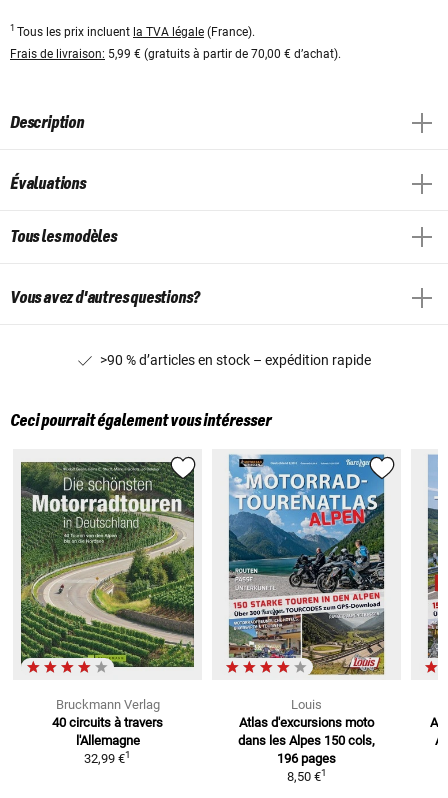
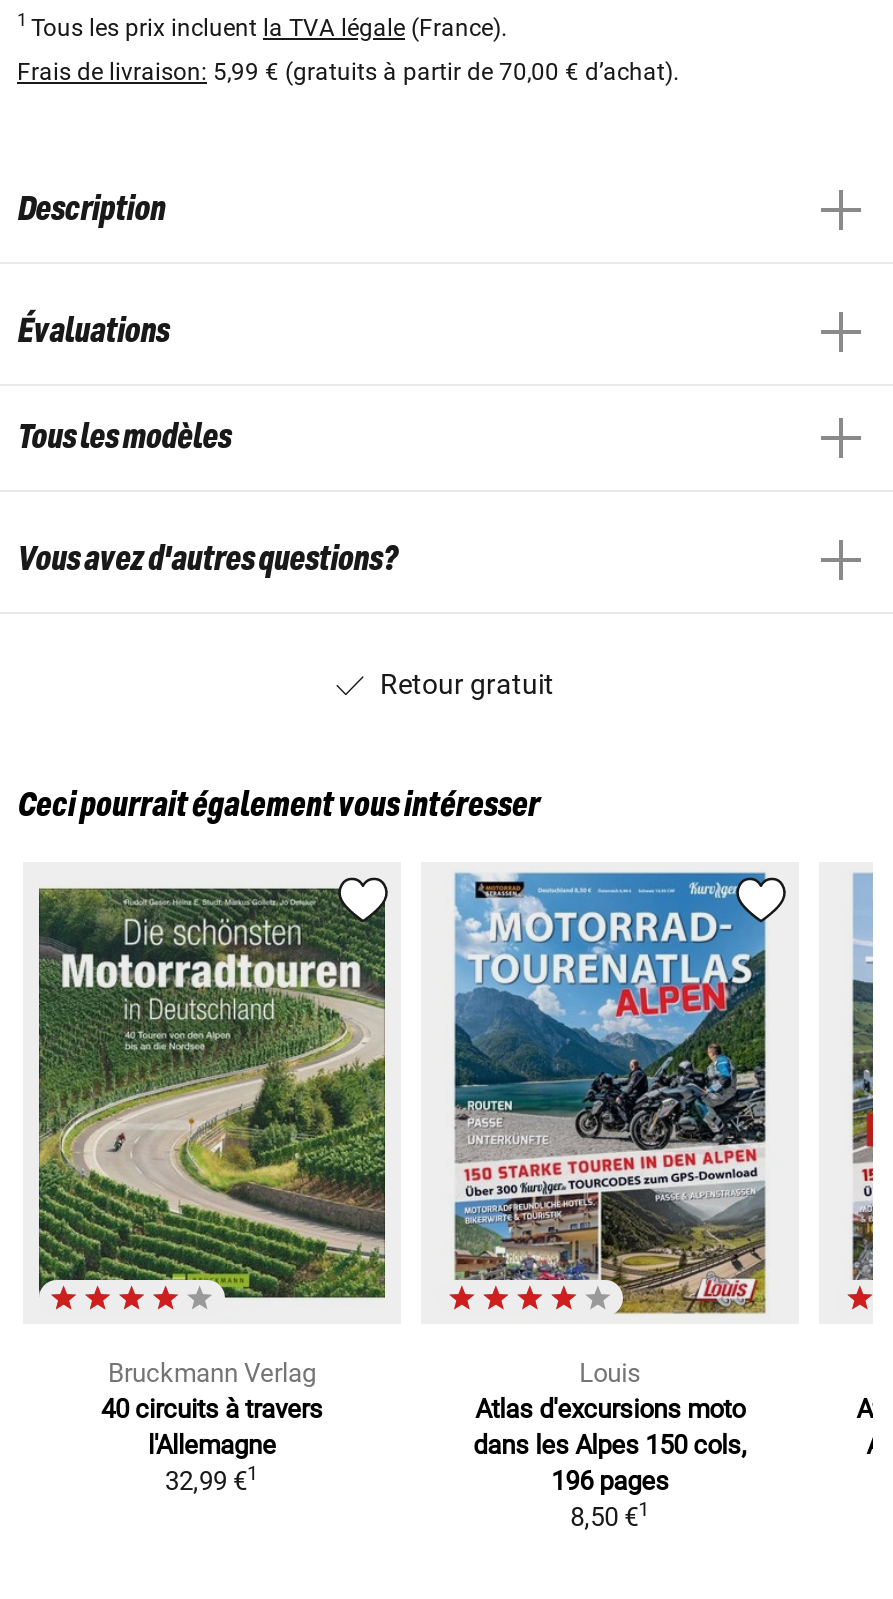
- >90 % d’articles en stock – expédition rapide
+ Retour gratuit
